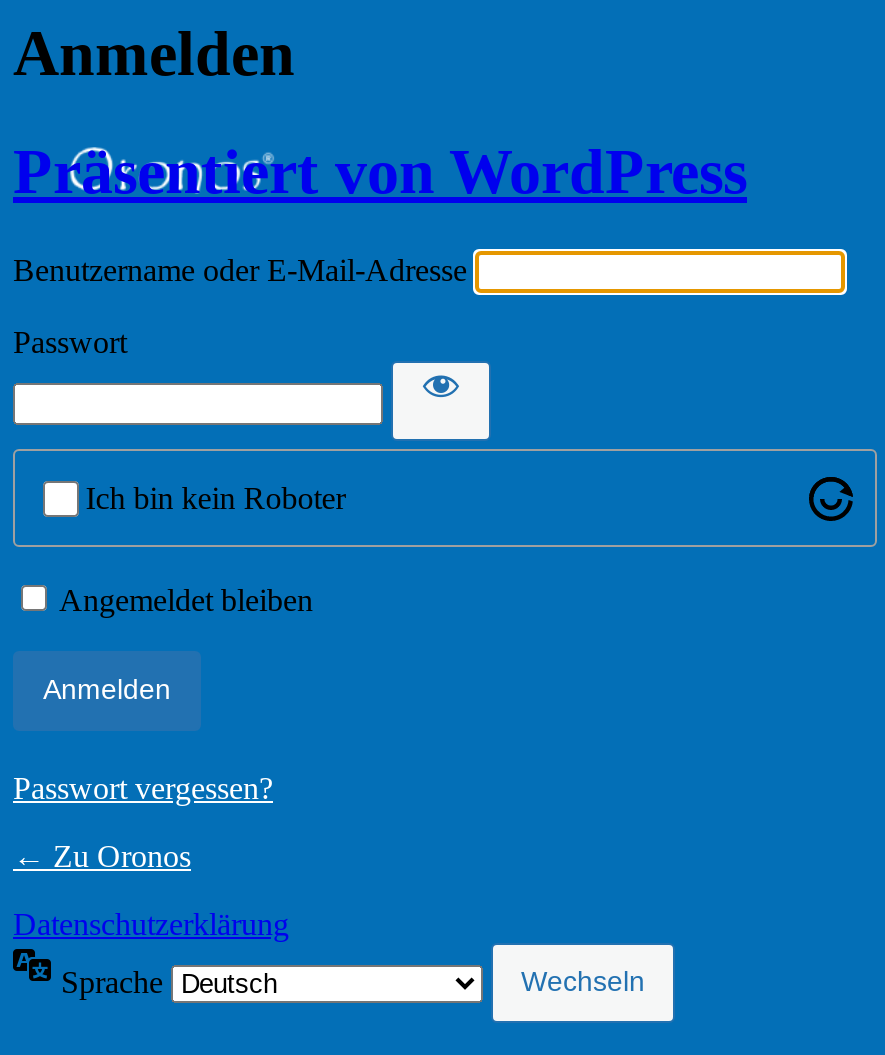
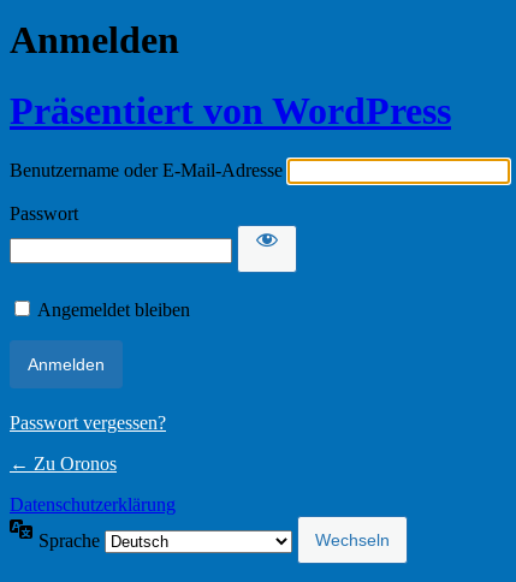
- Ich bin kein Roboter
